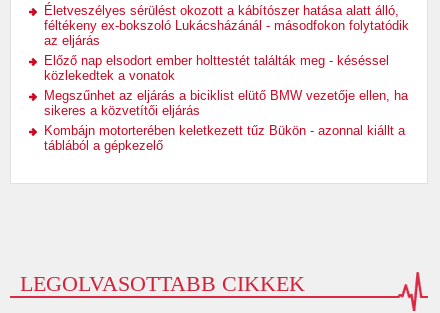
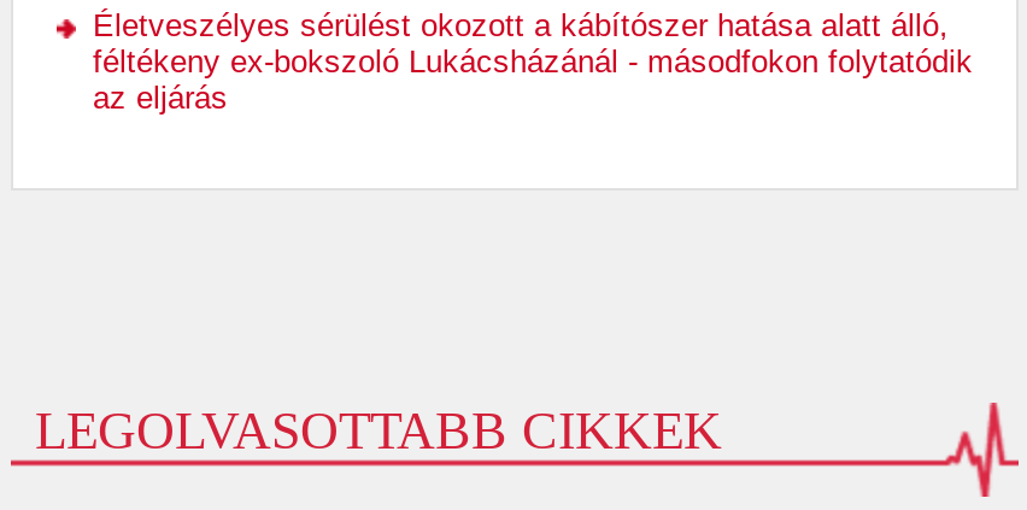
- Előző nap elsodort ember holttestét találták meg - késéssel
- közlekedtek a vonatok
- Megszűnhet az eljárás a biciklist elütő BMW vezetője ellen, ha
- sikeres a közvetítői eljárás
- Kombájn motorterében keletkezett tűz Bükön - azonnal kiállt a
- táblából a gépkezelő
